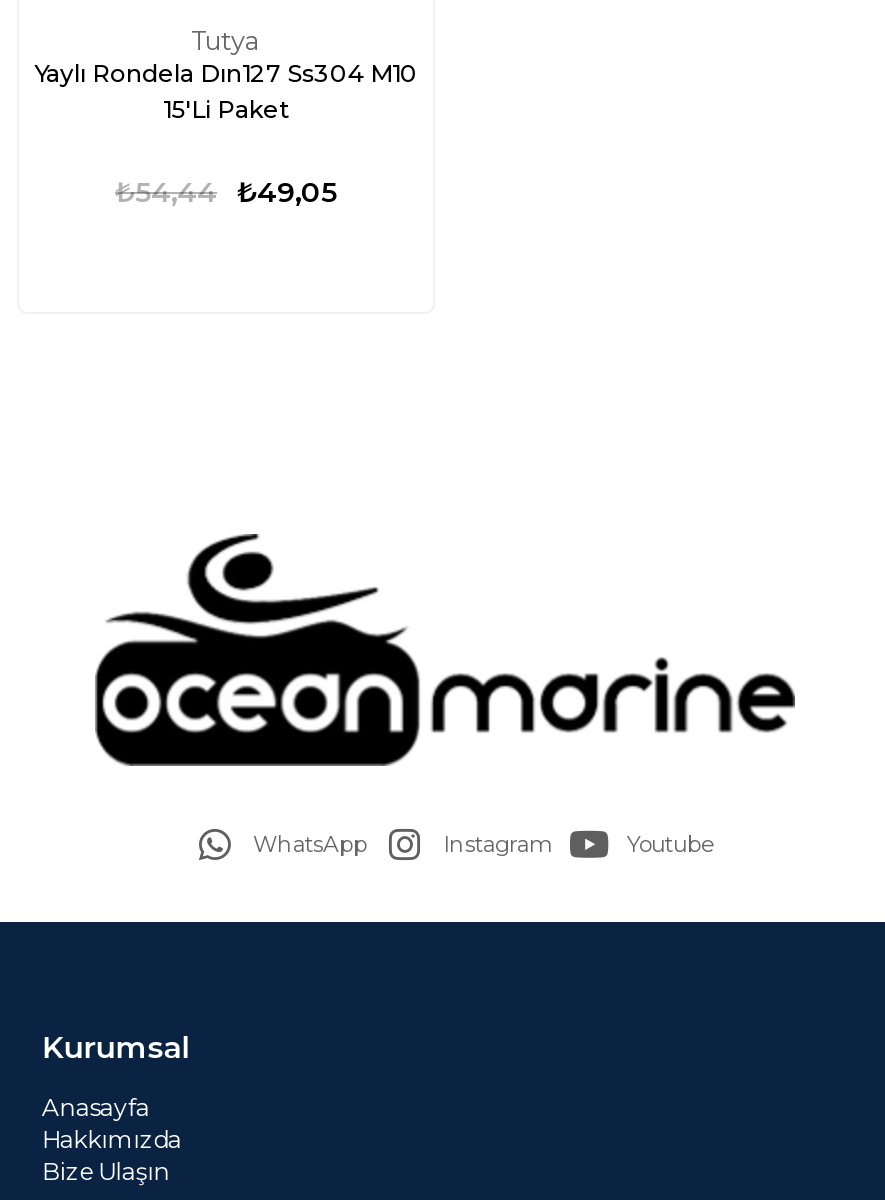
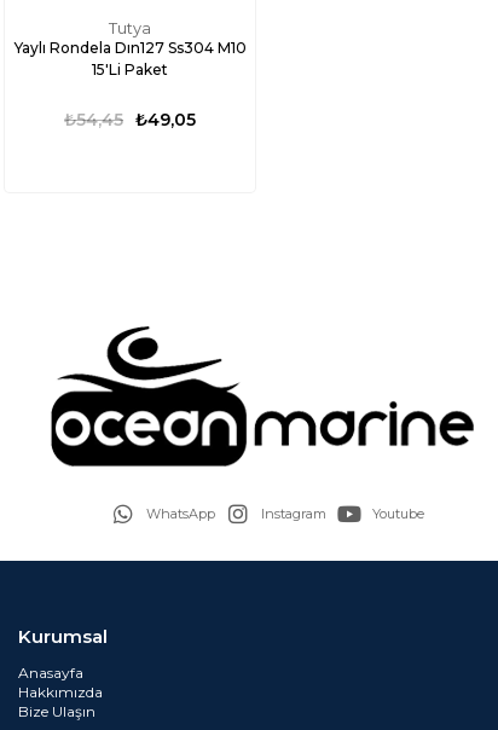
- ₺54,44 ₺49,05
+ ₺54,45 ₺49,05
